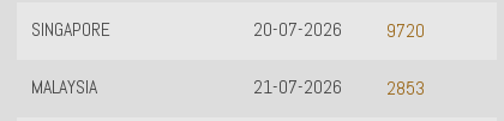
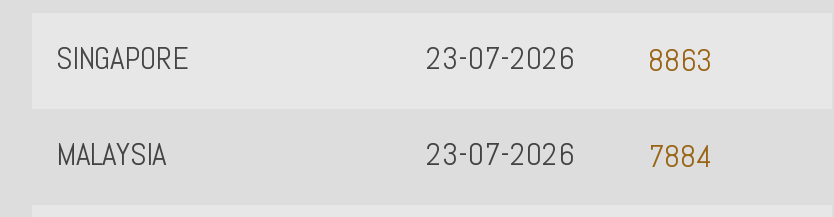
- 20-07-2026
+ 23-07-2026

- 9720
+ 8863

- 21-07-2026
+ 23-07-2026

- 2853
+ 7884
